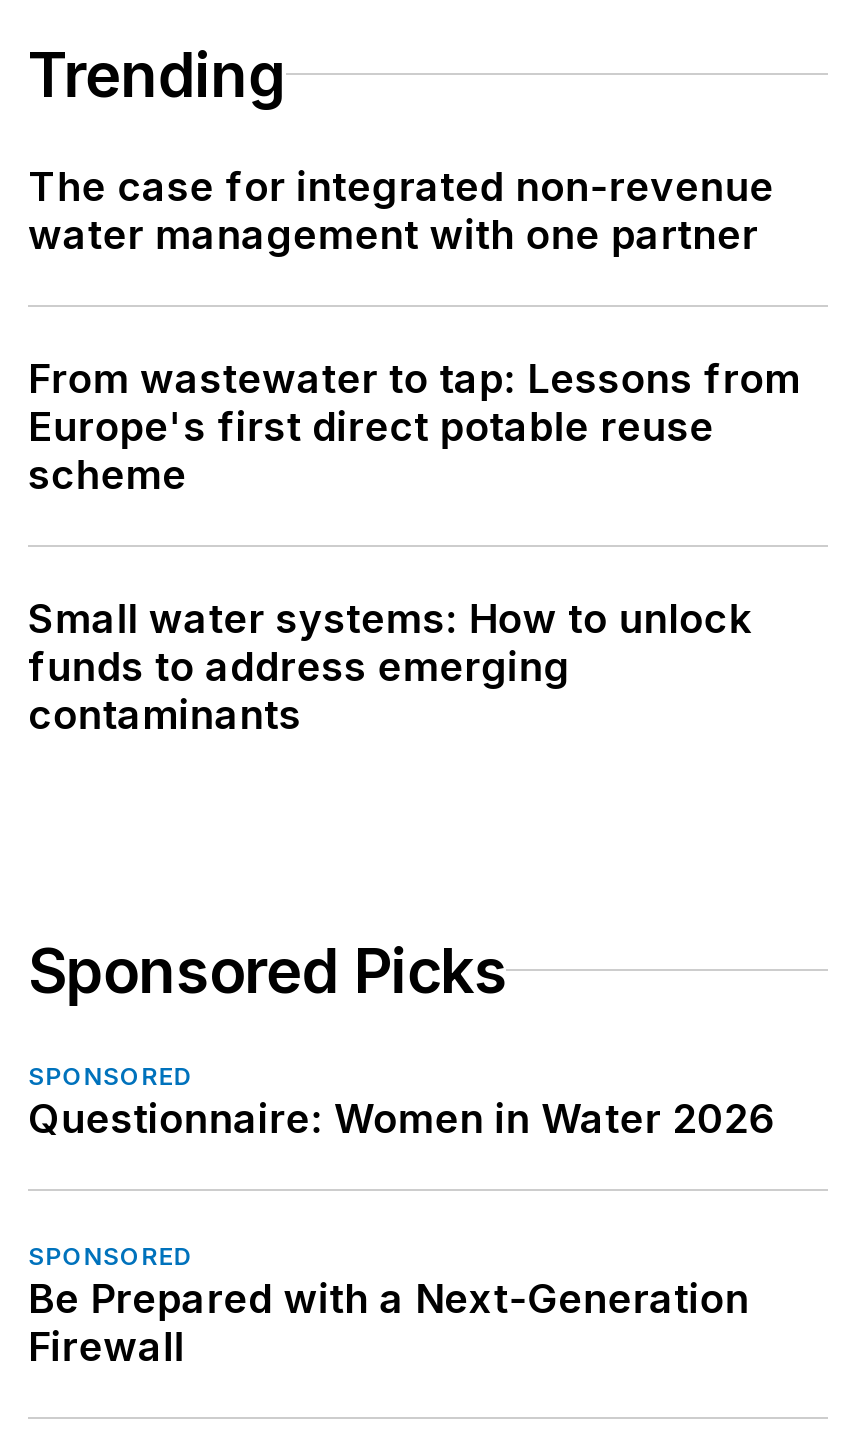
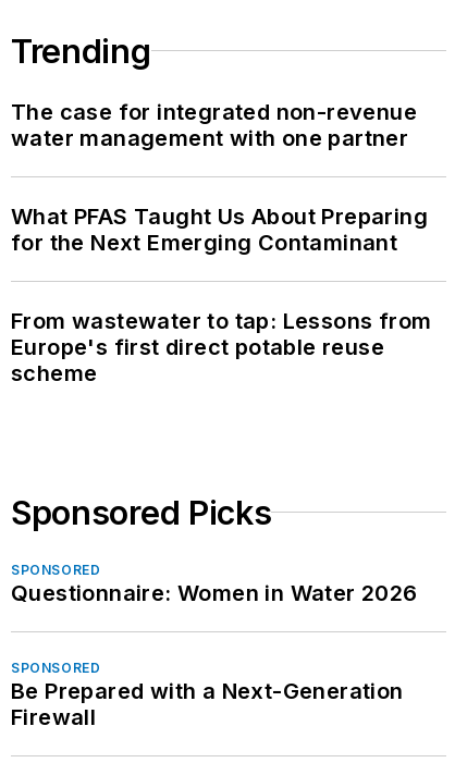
+ What PFAS Taught Us About Preparing
+ for the Next Emerging Contaminant

moved down: From wastewater to tap: Lessons from | Europe's first direct potable reuse | scheme

- Small water systems: How to unlock
- funds to address emerging
- contaminants
